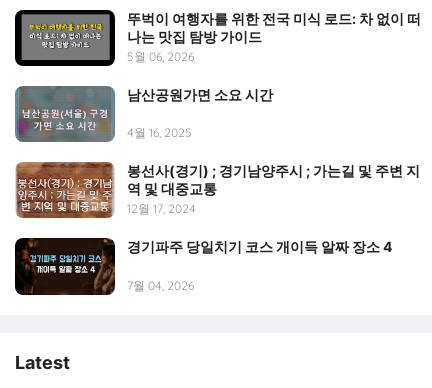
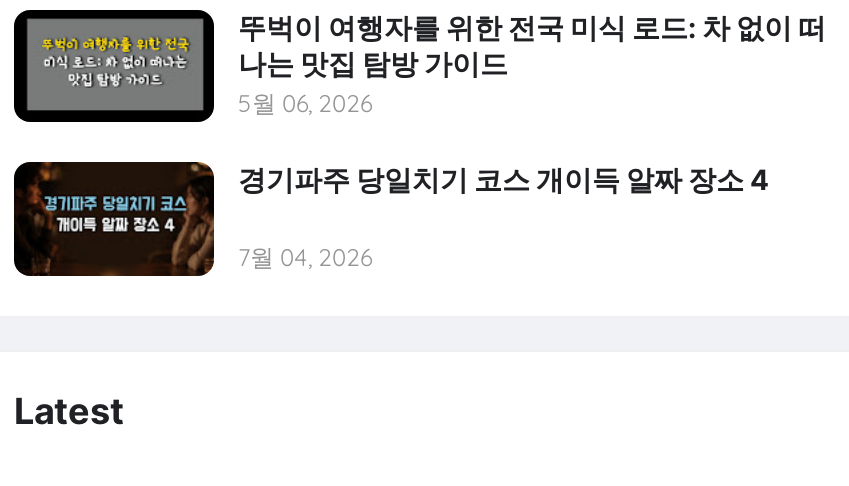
- [image]
- 남산공원가면 소요 시간
- 4월 16, 2025
- 봉선사(경기) ; 경기남양주시 ; 가는길 및 주변 지
- 역 및 대중교통
- 12월 17, 2024

- [image]
